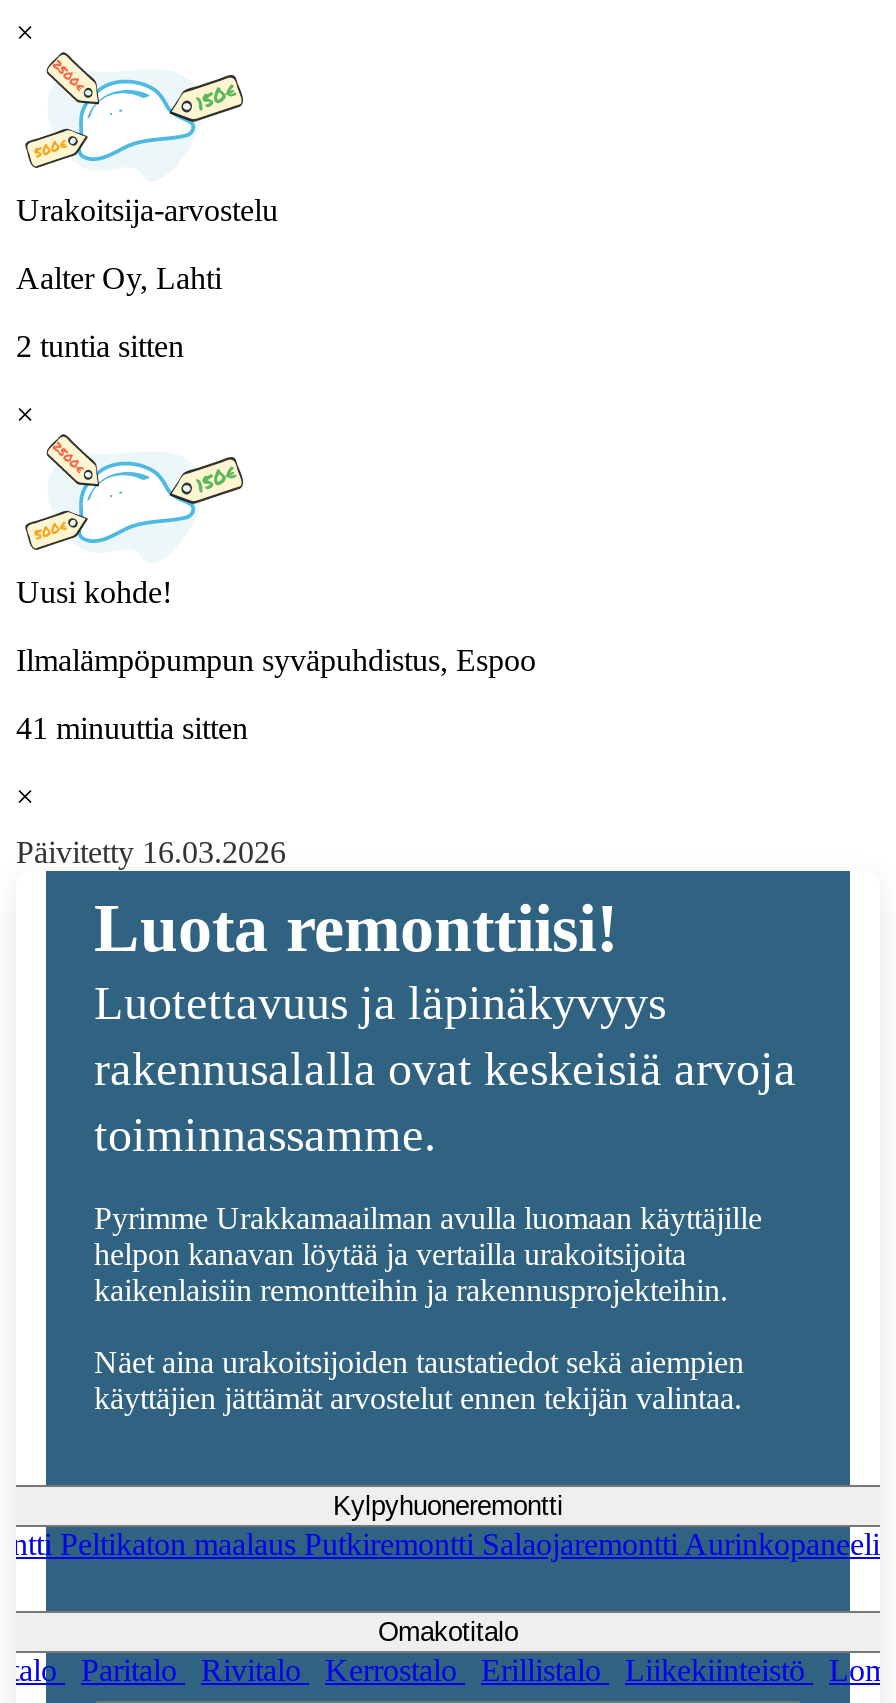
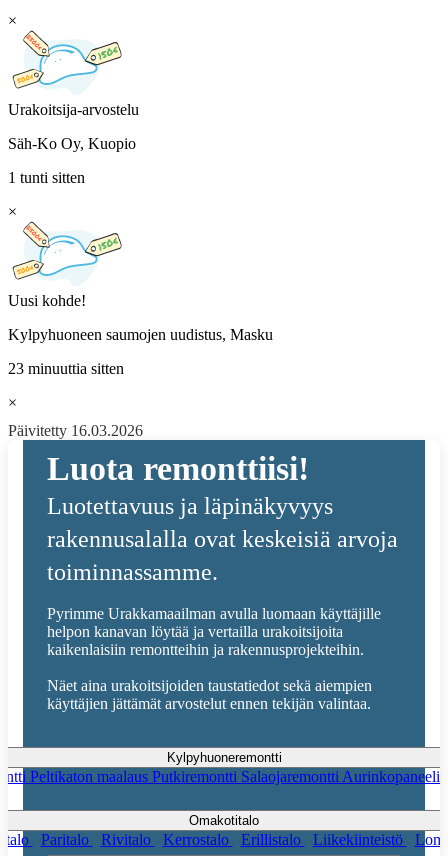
- Aalter Oy, Lahti
+ Säh-Ko Oy, Kuopio

- 2 tuntia sitten
+ 1 tunti sitten

- Ilmalämpöpumpun syväpuhdistus, Espoo
+ Kylpyhuoneen saumojen uudistus, Masku

- 41 minuuttia sitten
+ 23 minuuttia sitten
